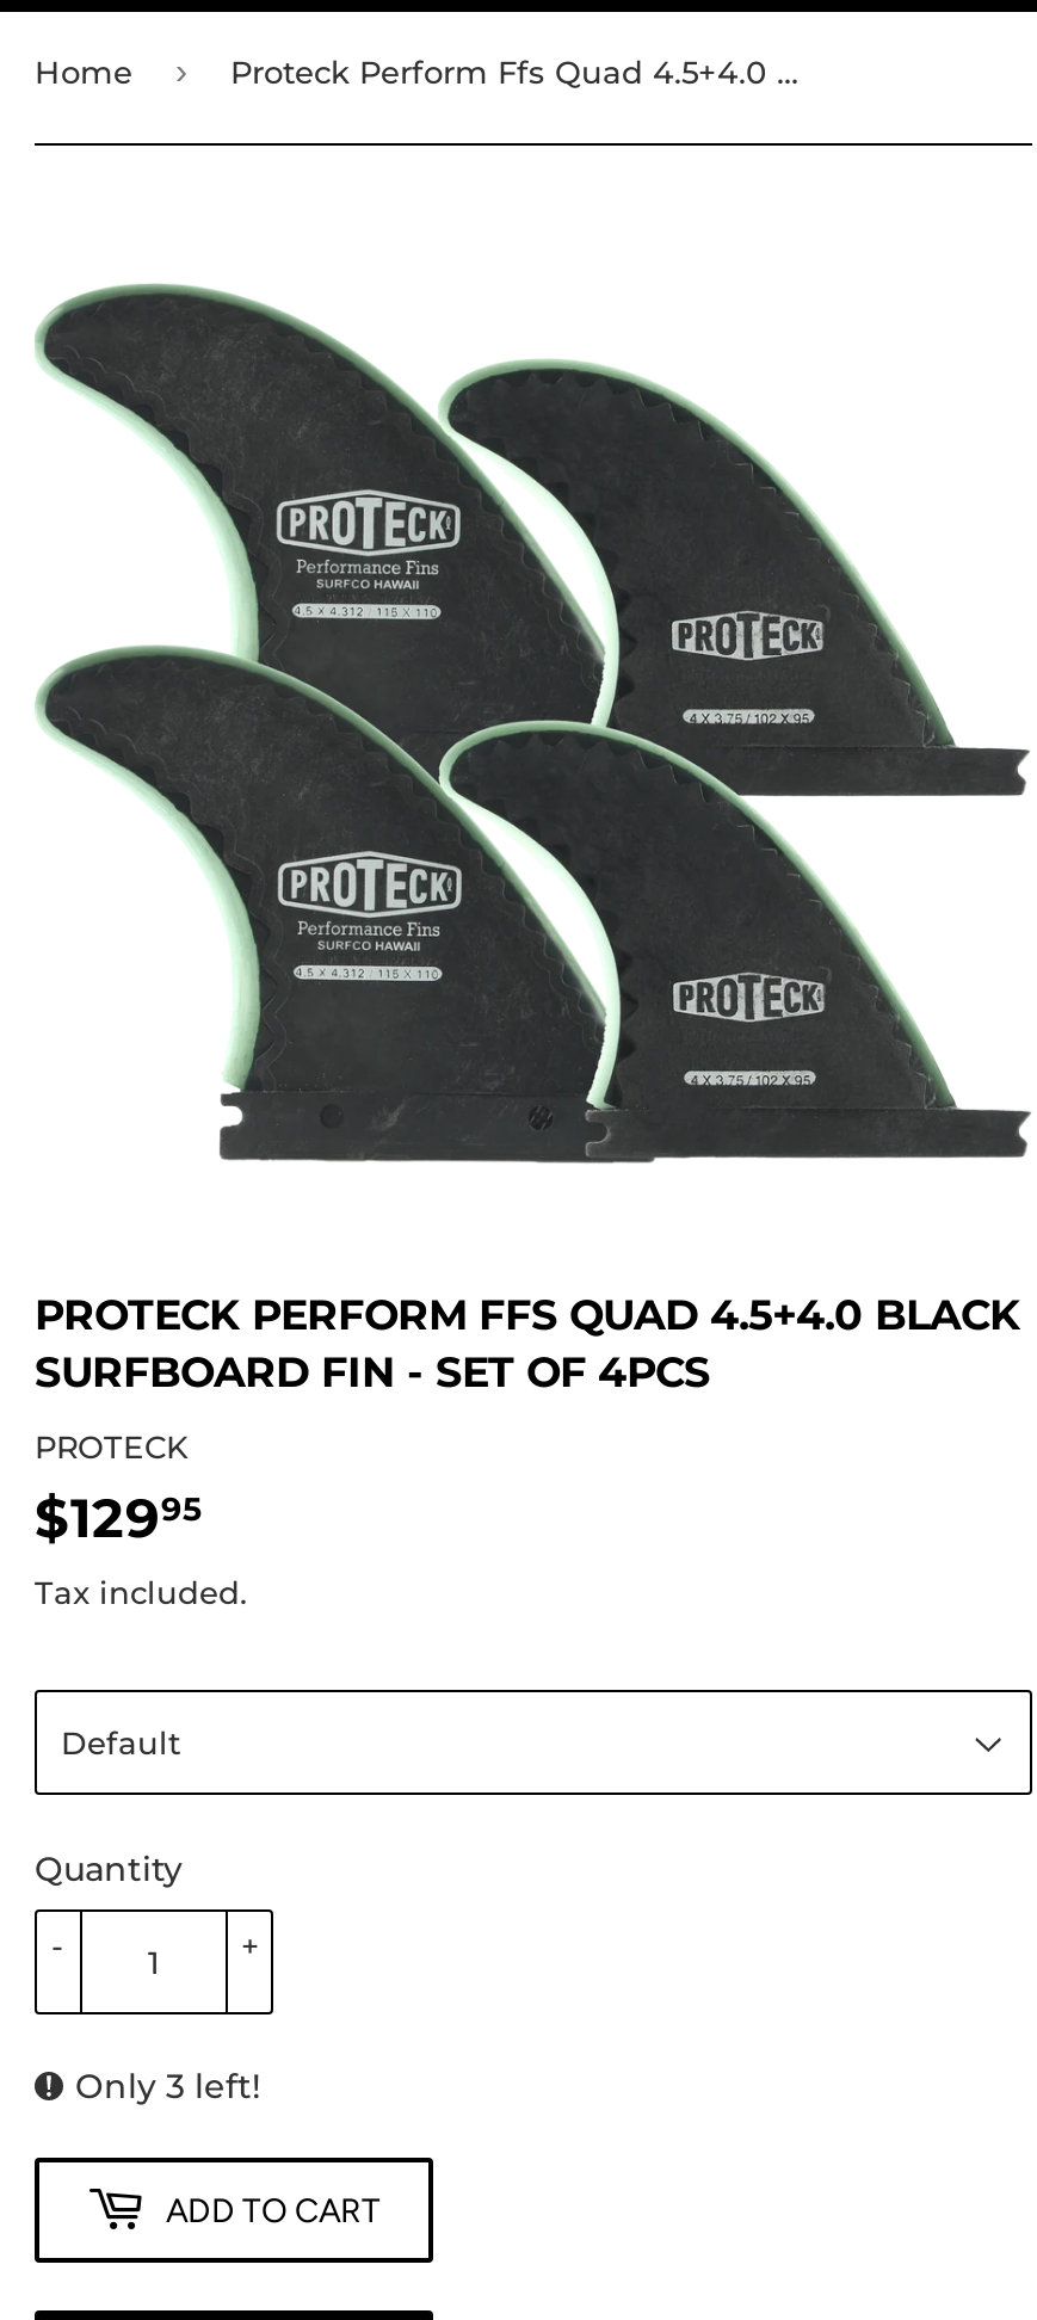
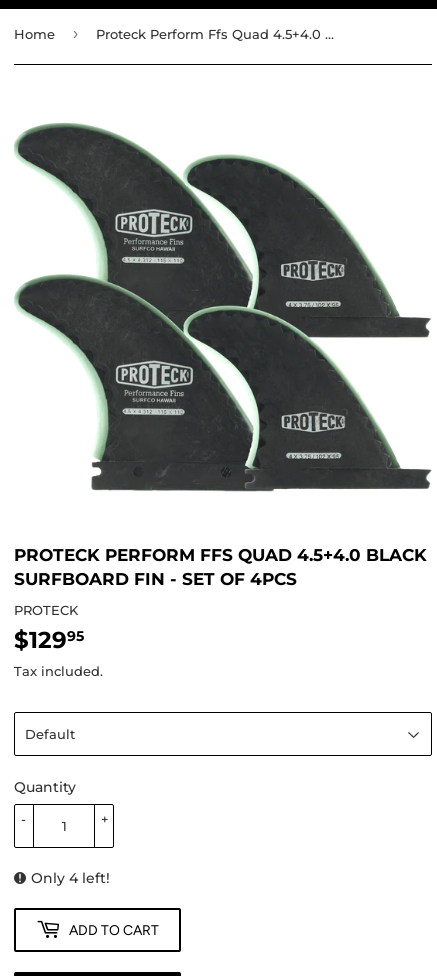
- Only 3 left!
+ Only 4 left!
